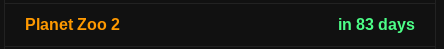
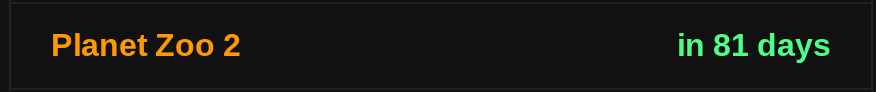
- in 83 days
+ in 81 days
